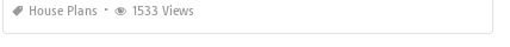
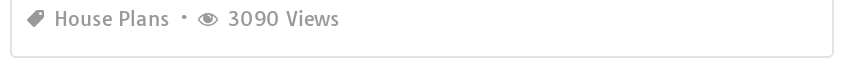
- 1533 Views
+ 3090 Views
